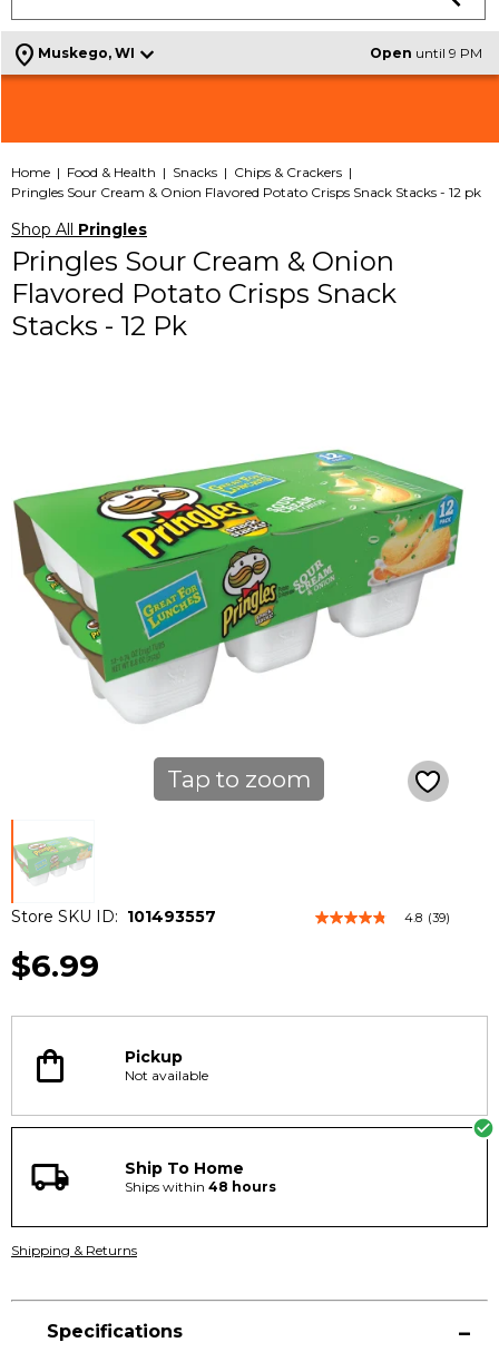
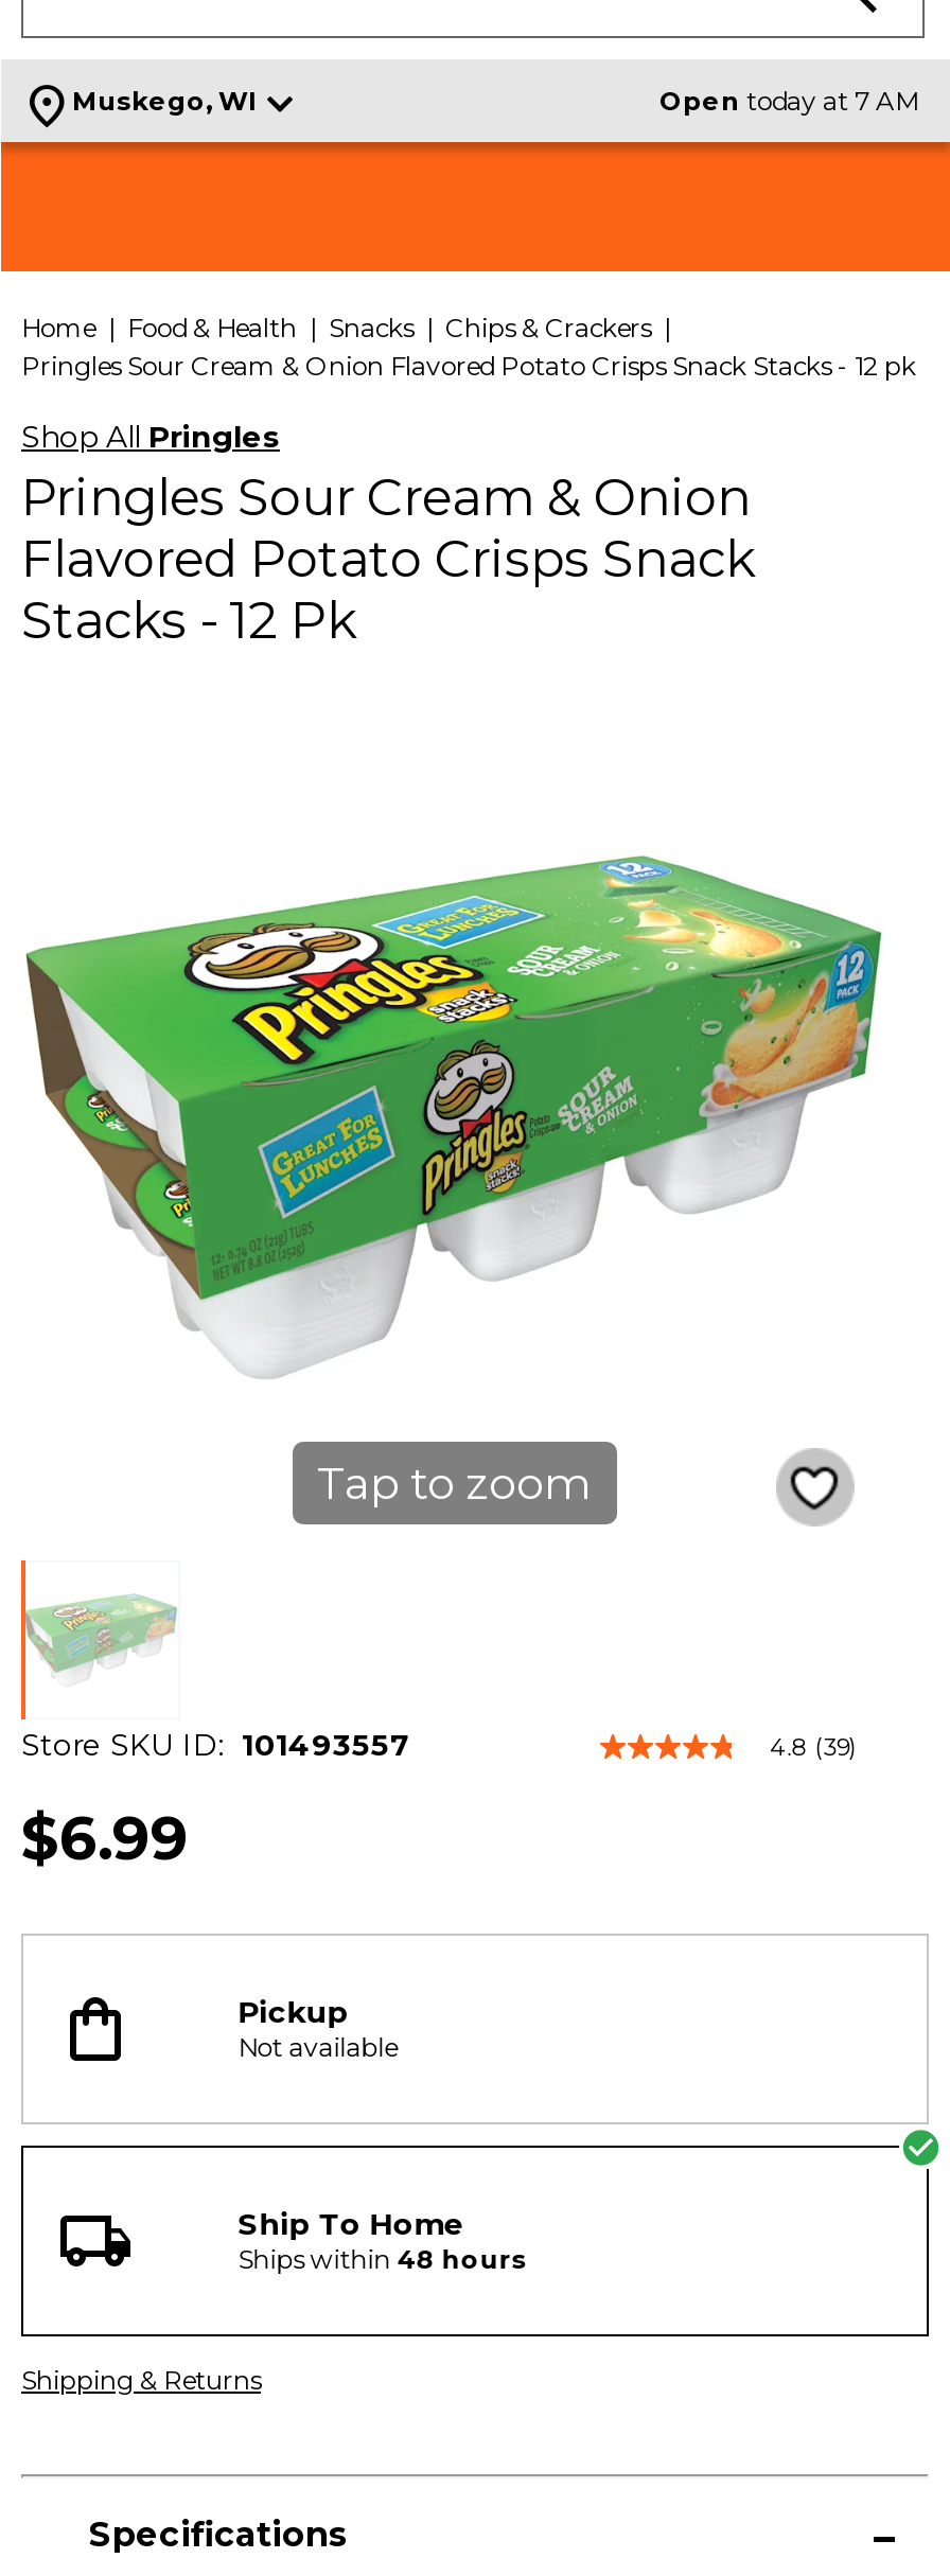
- Open until 9 PM
+ Open today at 7 AM
